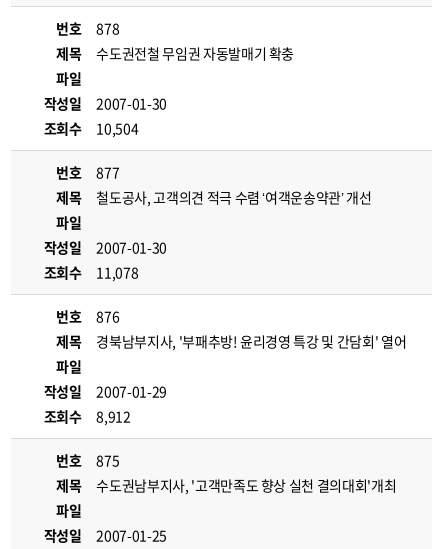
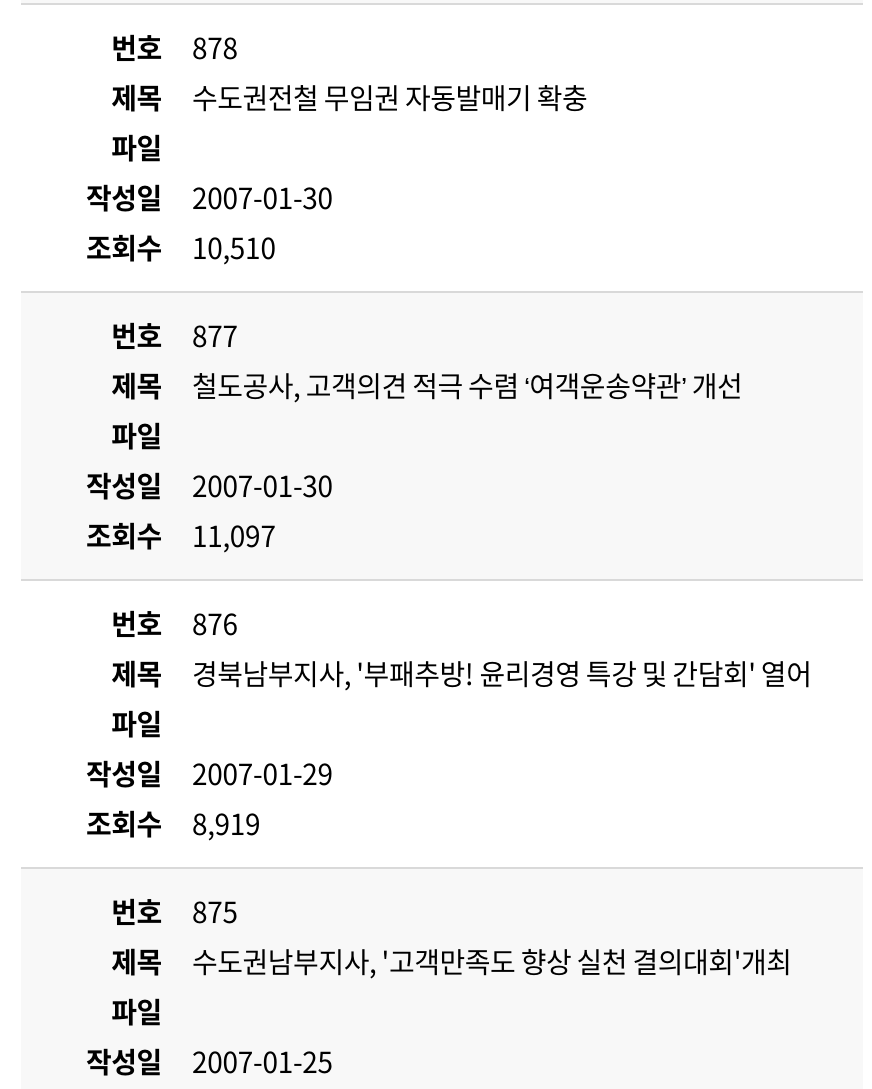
- 조회수 10,504
+ 조회수 10,510

- 조회수 11,078
+ 조회수 11,097

- 조회수 8,912
+ 조회수 8,919
